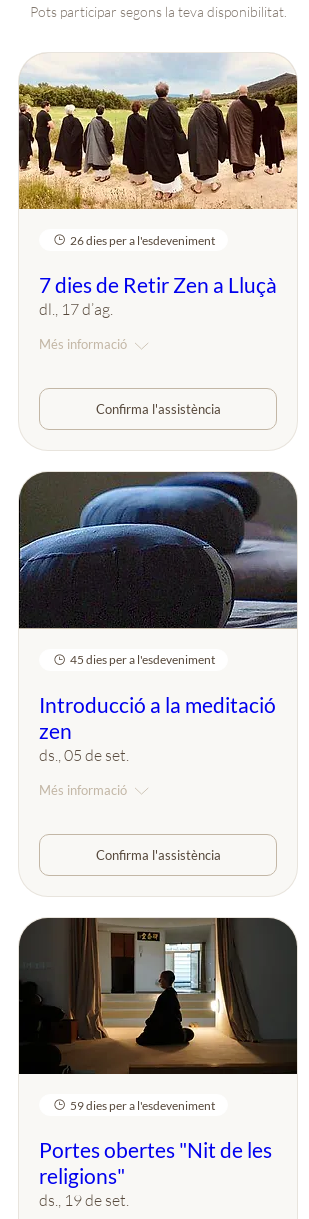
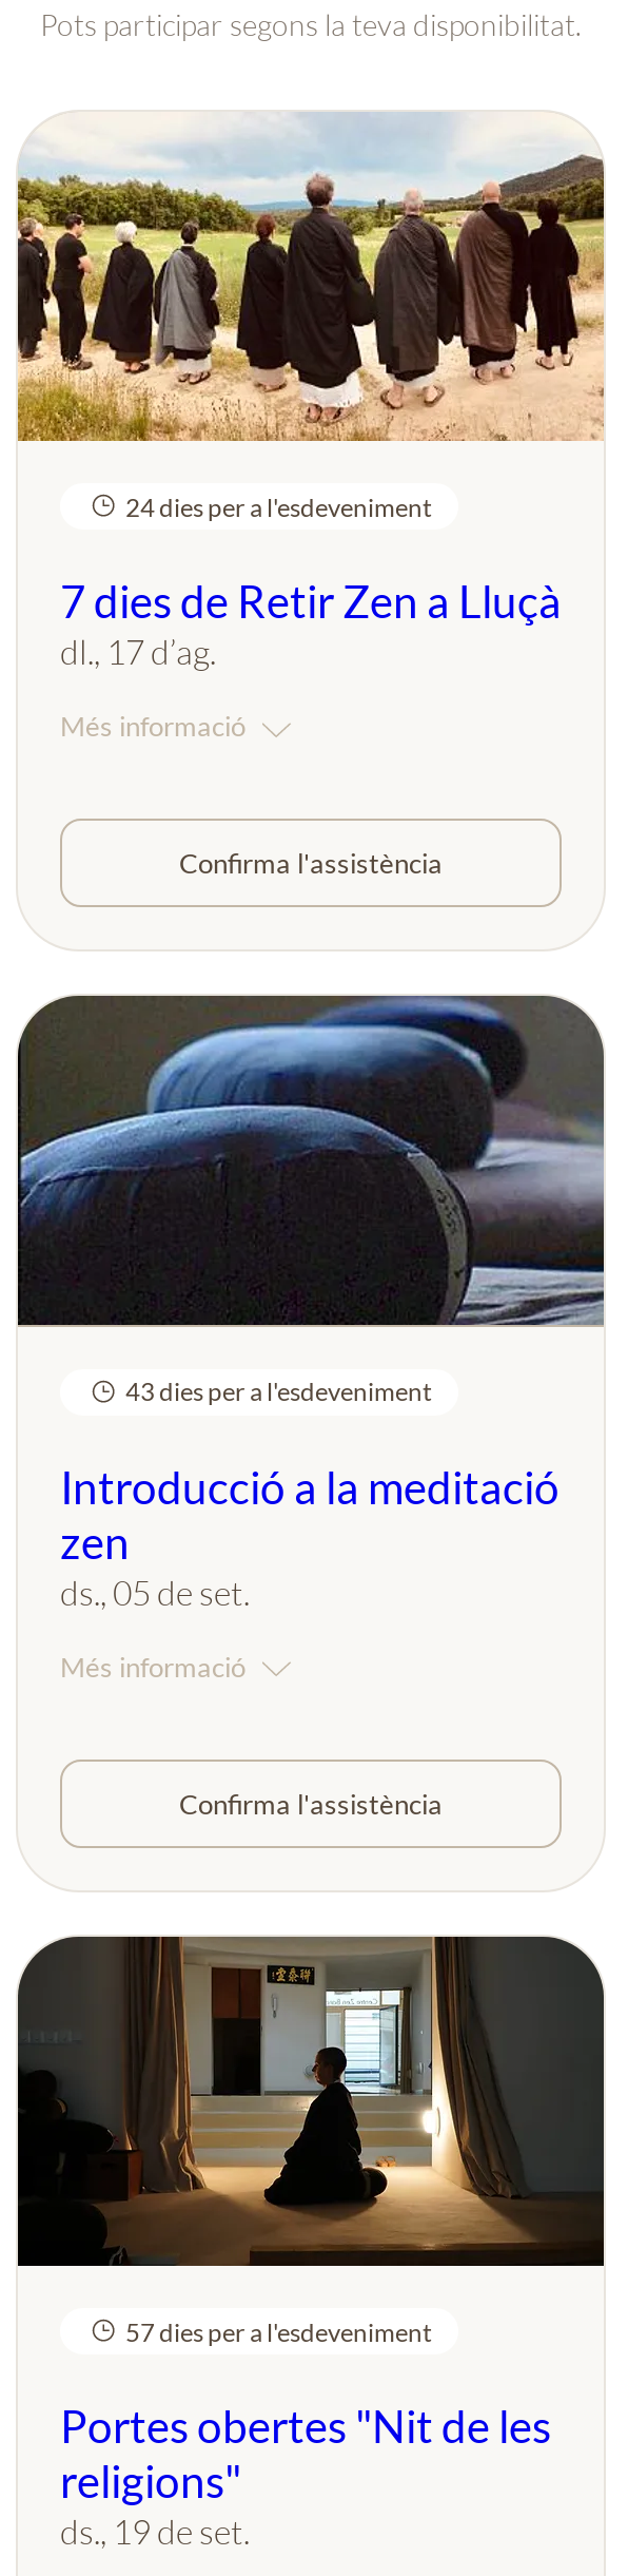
- 26 dies per a l'esdeveniment
+ 24 dies per a l'esdeveniment

- 45 dies per a l'esdeveniment
+ 43 dies per a l'esdeveniment

- 59 dies per a l'esdeveniment
+ 57 dies per a l'esdeveniment
